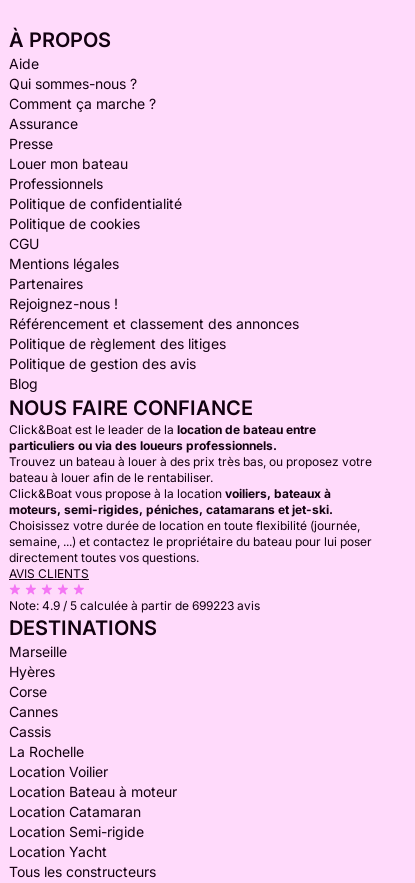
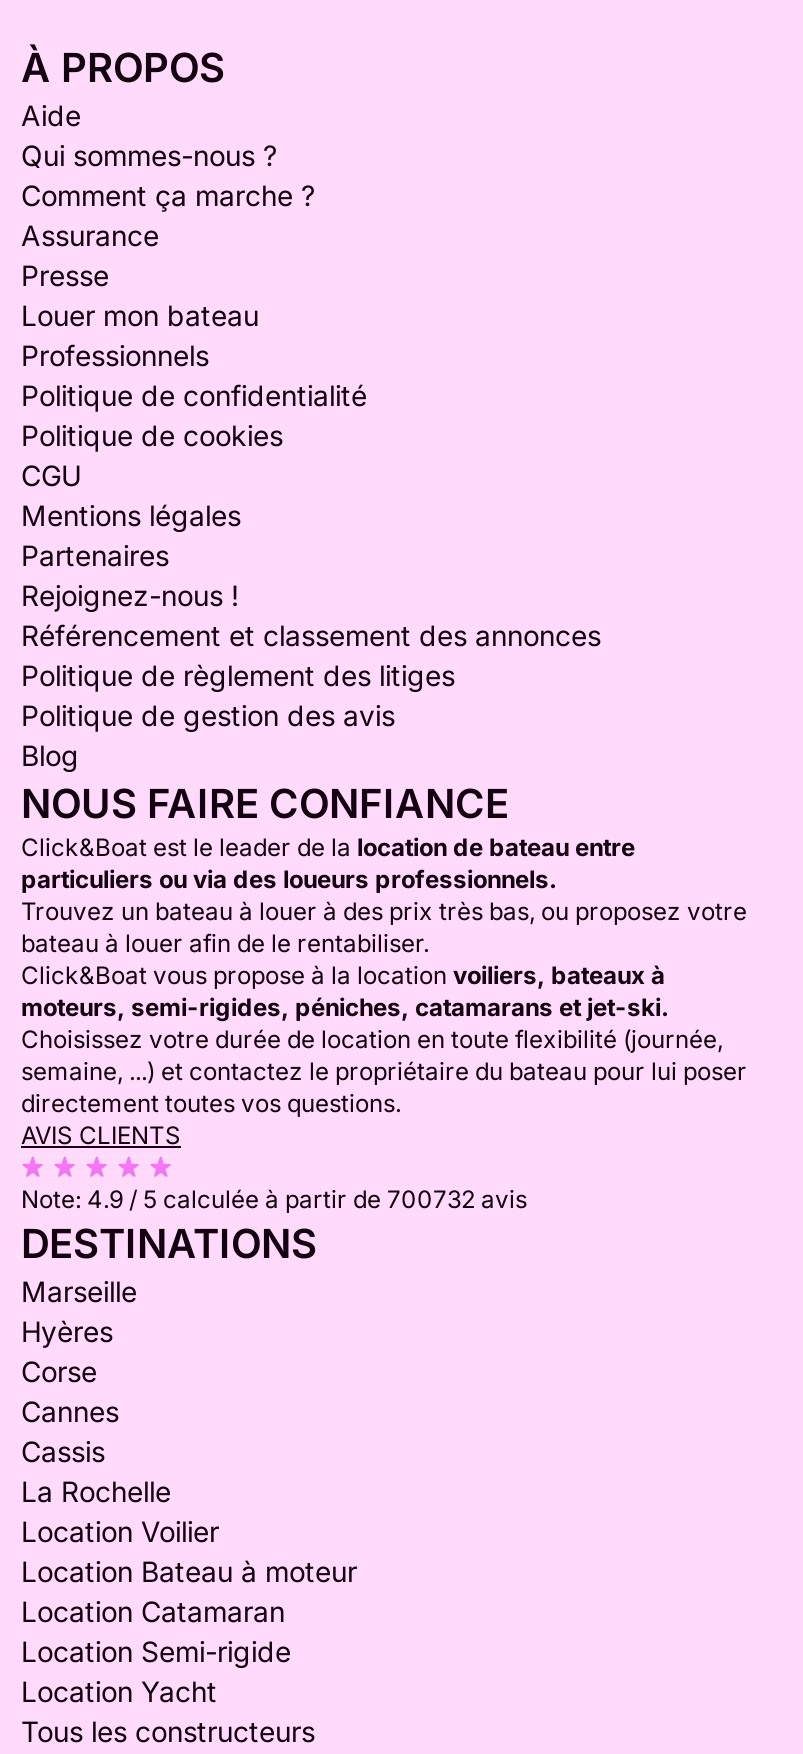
- Note: 4.9 / 5 calculée à partir de 699223 avis
+ Note: 4.9 / 5 calculée à partir de 700732 avis
